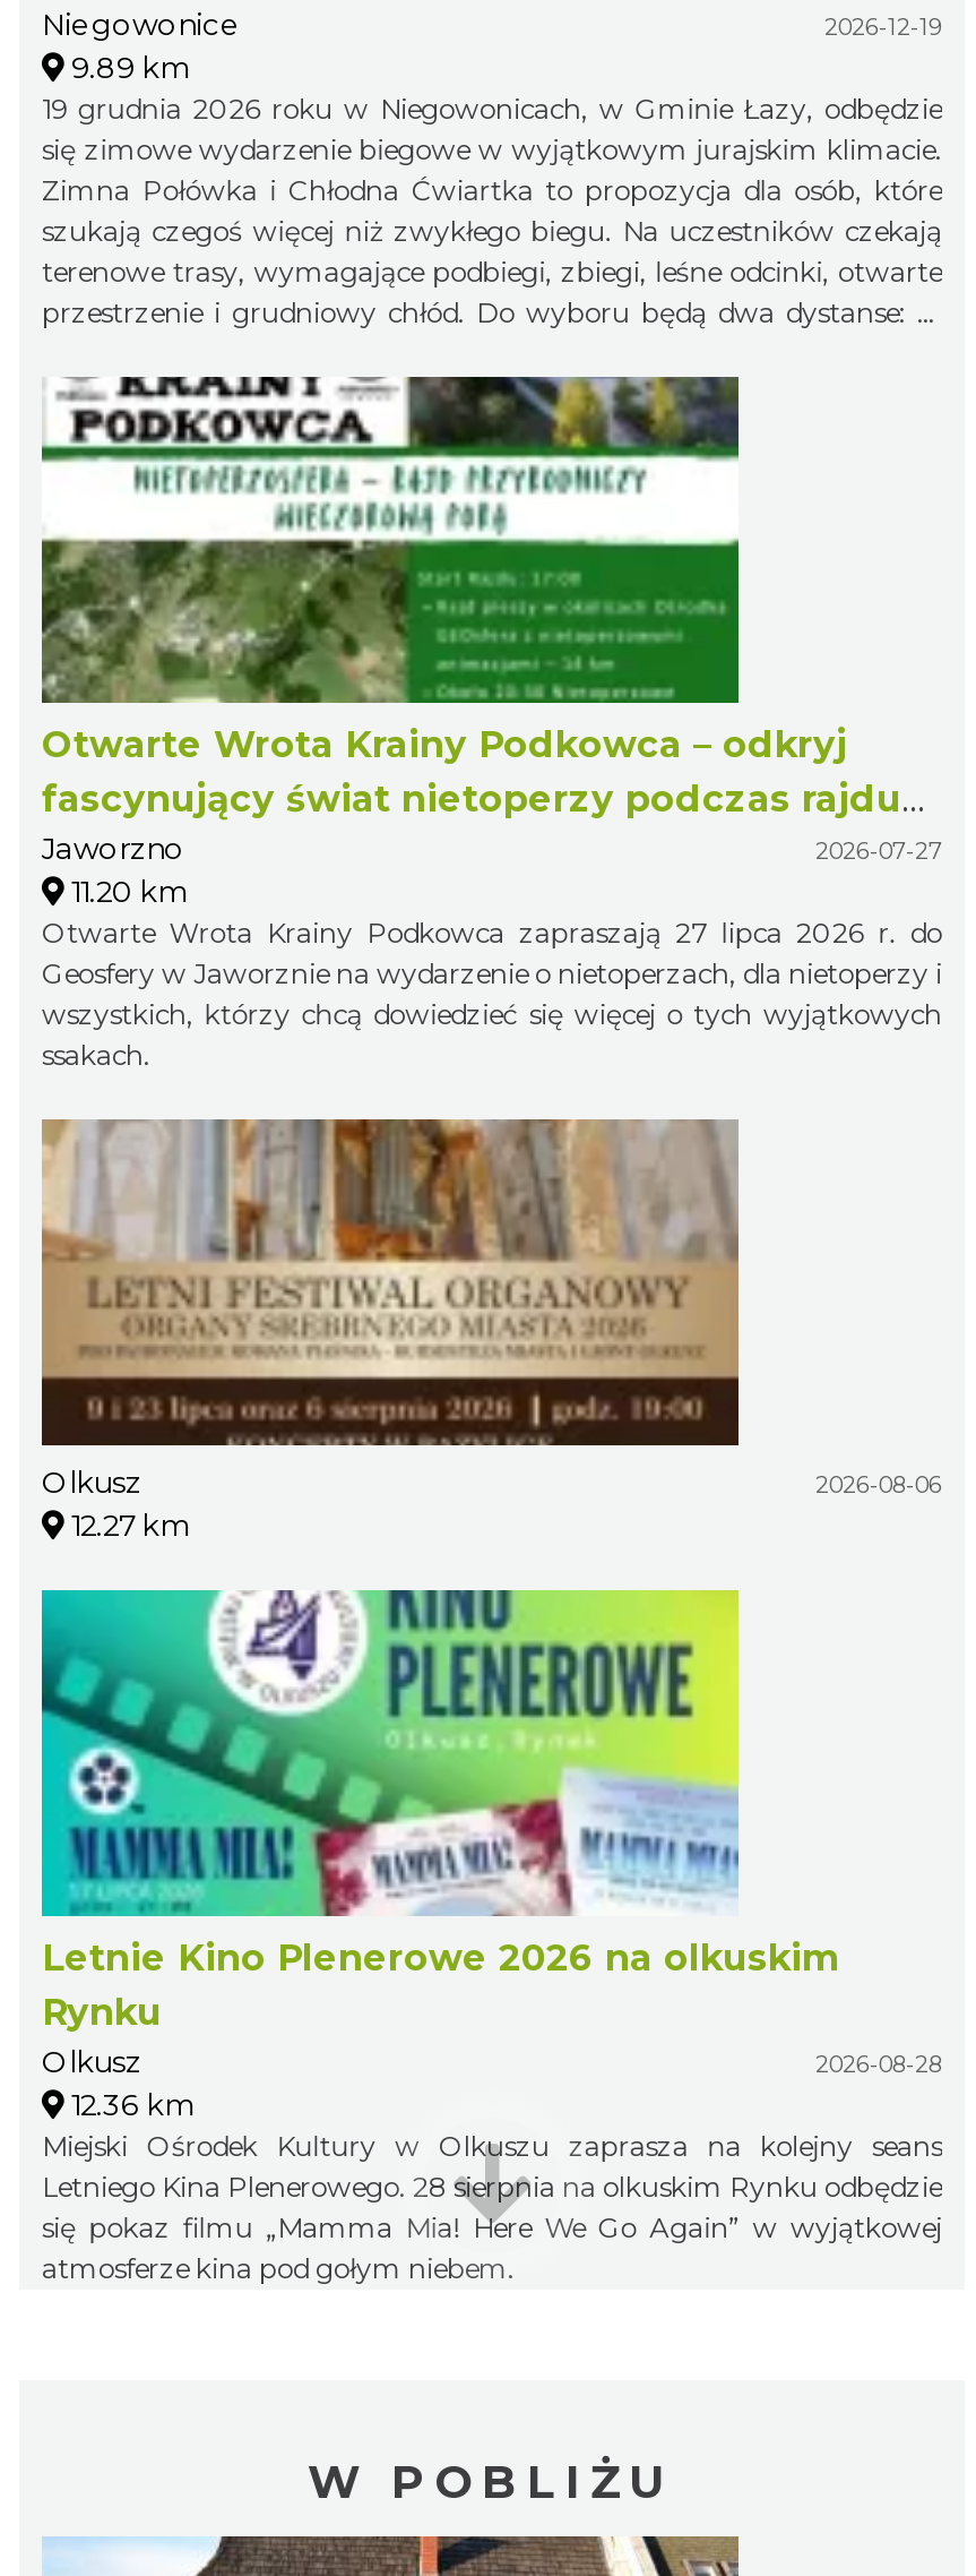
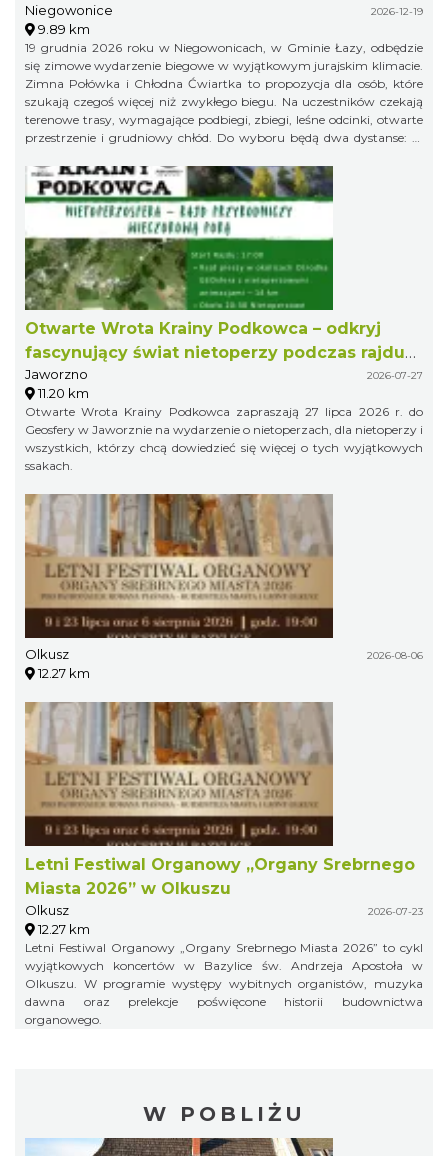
- [image]
- Letnie Kino Plenerowe 2026 na olkuskim
- Rynku
+ [image]
+ Letni Festiwal Organowy „Organy Srebrnego
+ Miasta 2026” w Olkuszu

- 2026-08-28
- 12.36 km
- Miejski Ośrodek Kultury w Olkuszu zaprasza na kolejny seans
- Letniego Kina Plenerowego. 28 sierpnia na olkuskim Rynku odbędzie
- się pokaz filmu „Mamma Mia! Here We Go Again” w wyjątkowej
- atmosferze kina pod gołym niebem.
+ 2026-07-23
+ 12.27 km
+ Letni Festiwal Organowy „Organy Srebrnego Miasta 2026” to cykl
+ wyjątkowych koncertów w Bazylice św. Andrzeja Apostoła w
+ Olkuszu. W programie występy wybitnych organistów, muzyka
+ dawna oraz prelekcje poświęcone historii budownictwa
+ organowego.
